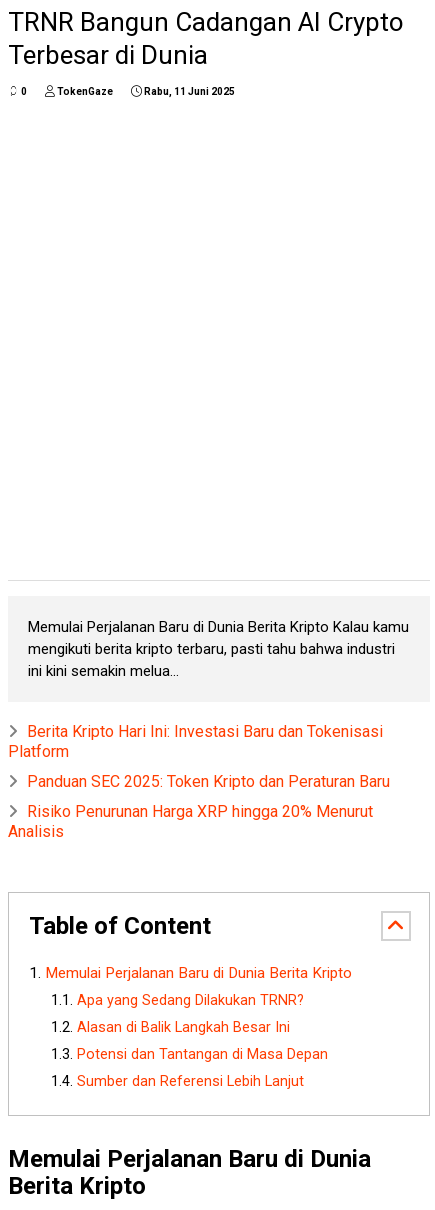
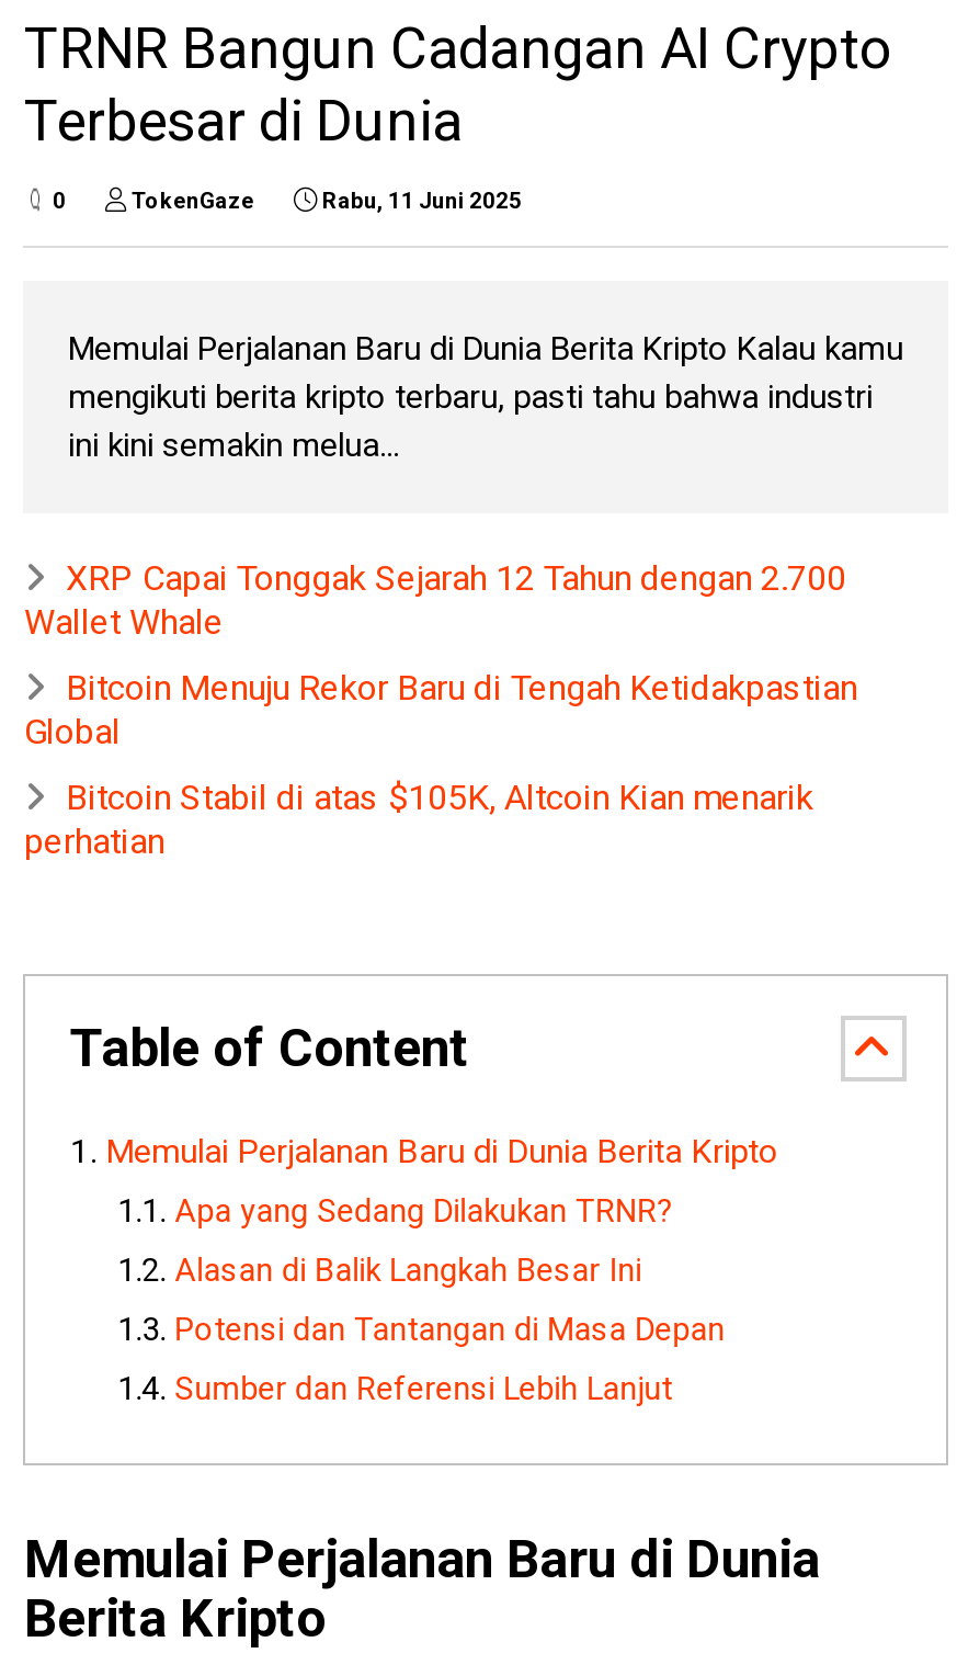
moved up: Memulai Perjalanan Baru di Dunia Berita Kripto Kalau kamu | mengikuti berita kripto terbaru, pasti tahu bahwa industri | ini kini semakin melua...

- Berita Kripto Hari Ini: Investasi Baru dan Tokenisasi
- Platform
+ XRP Capai Tonggak Sejarah 12 Tahun dengan 2.700
+ Wallet Whale

- Panduan SEC 2025: Token Kripto dan Peraturan Baru
+ Bitcoin Menuju Rekor Baru di Tengah Ketidakpastian
+ Global

- Risiko Penurunan Harga XRP hingga 20% Menurut
- Analisis
+ Bitcoin Stabil di atas $105K, Altcoin Kian menarik
+ perhatian
